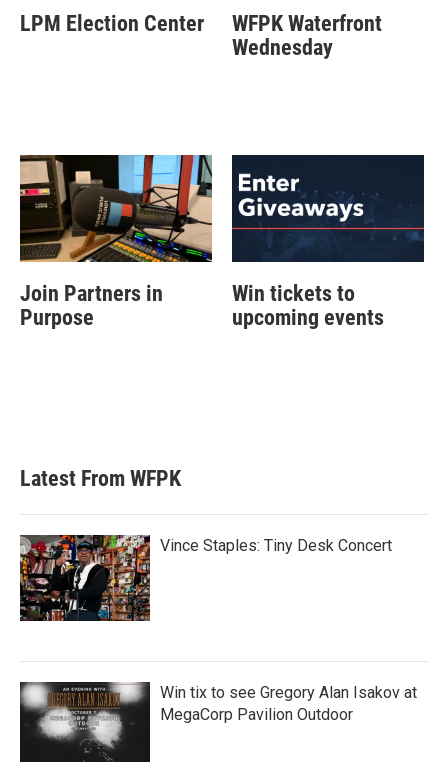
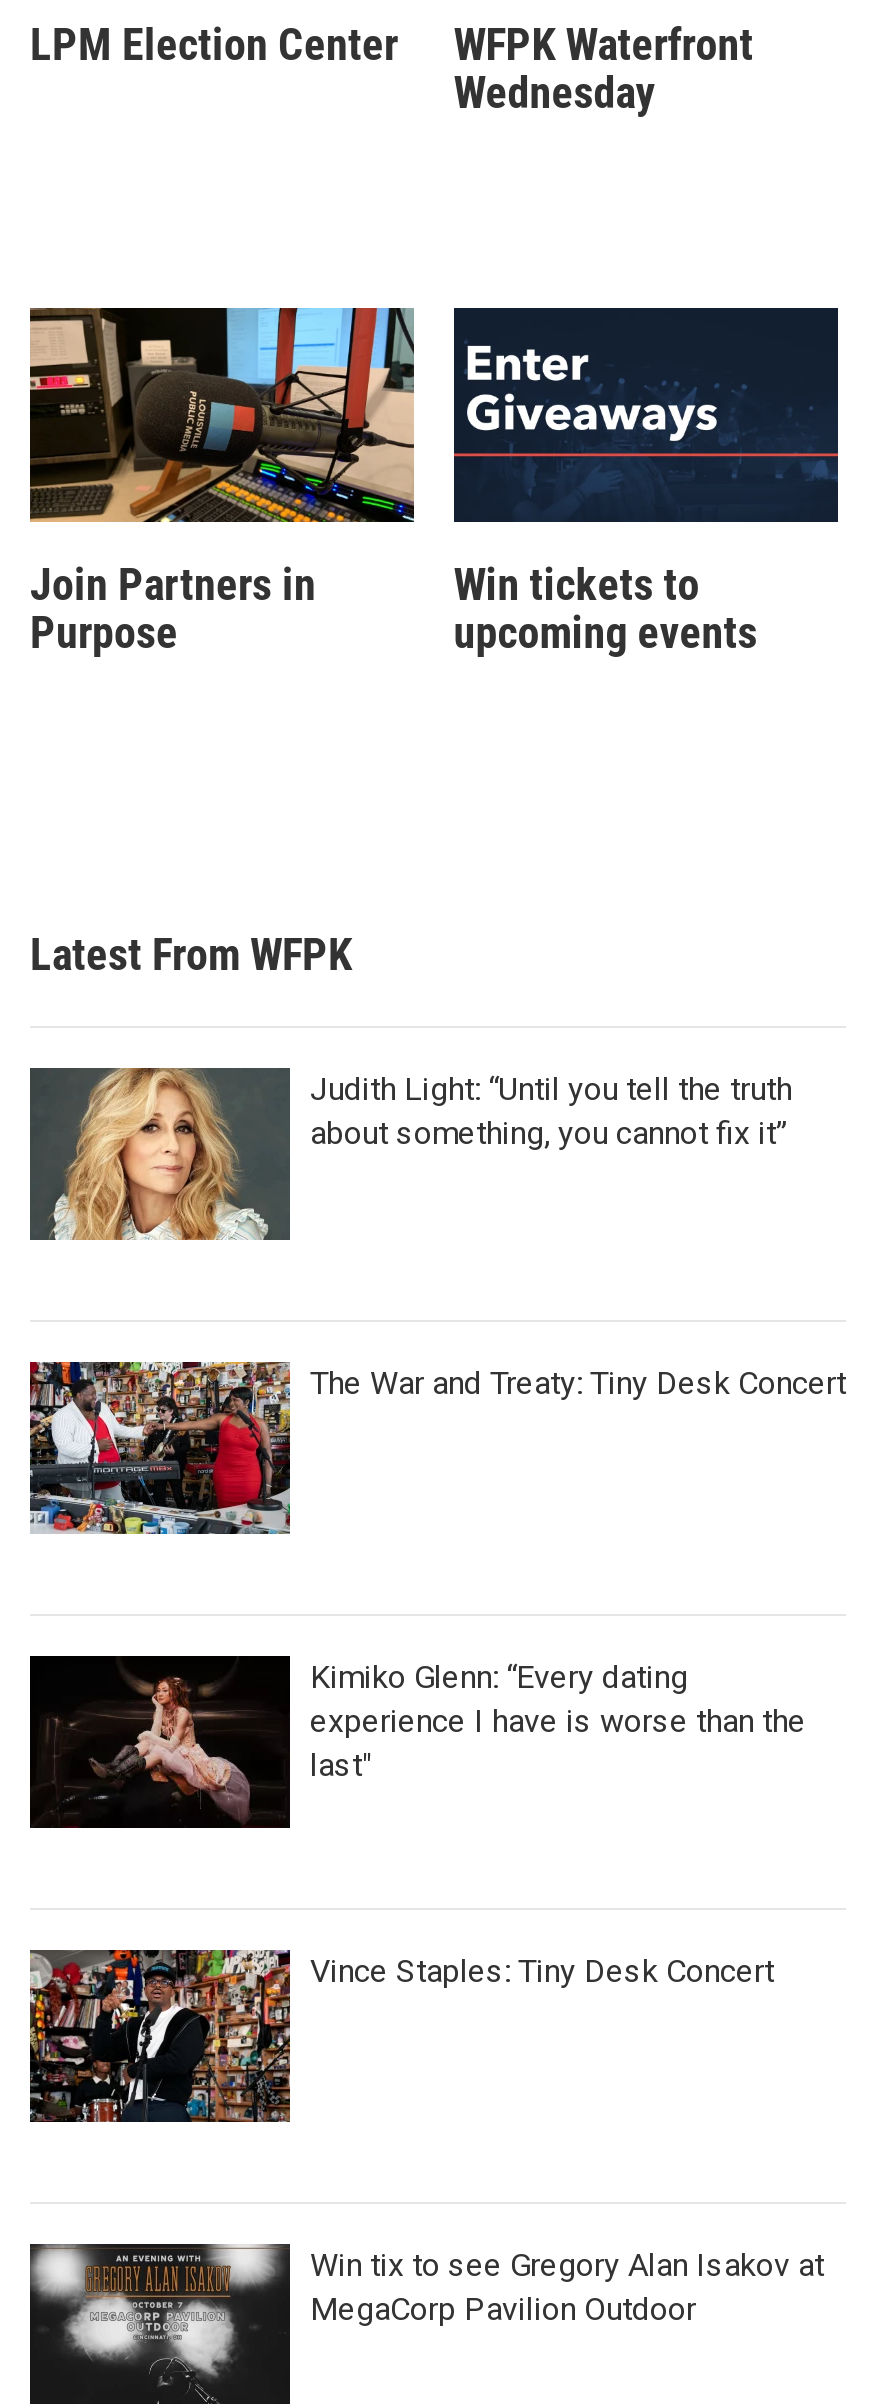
+ [image]
+ The War and Treaty: Tiny Desk Concert

+ [image]
+ Judith Light: “Until you tell the truth
+ about something, you cannot fix it”

+ [image]
+ Kimiko Glenn: “Every dating
+ experience I have is worse than the
+ last"
